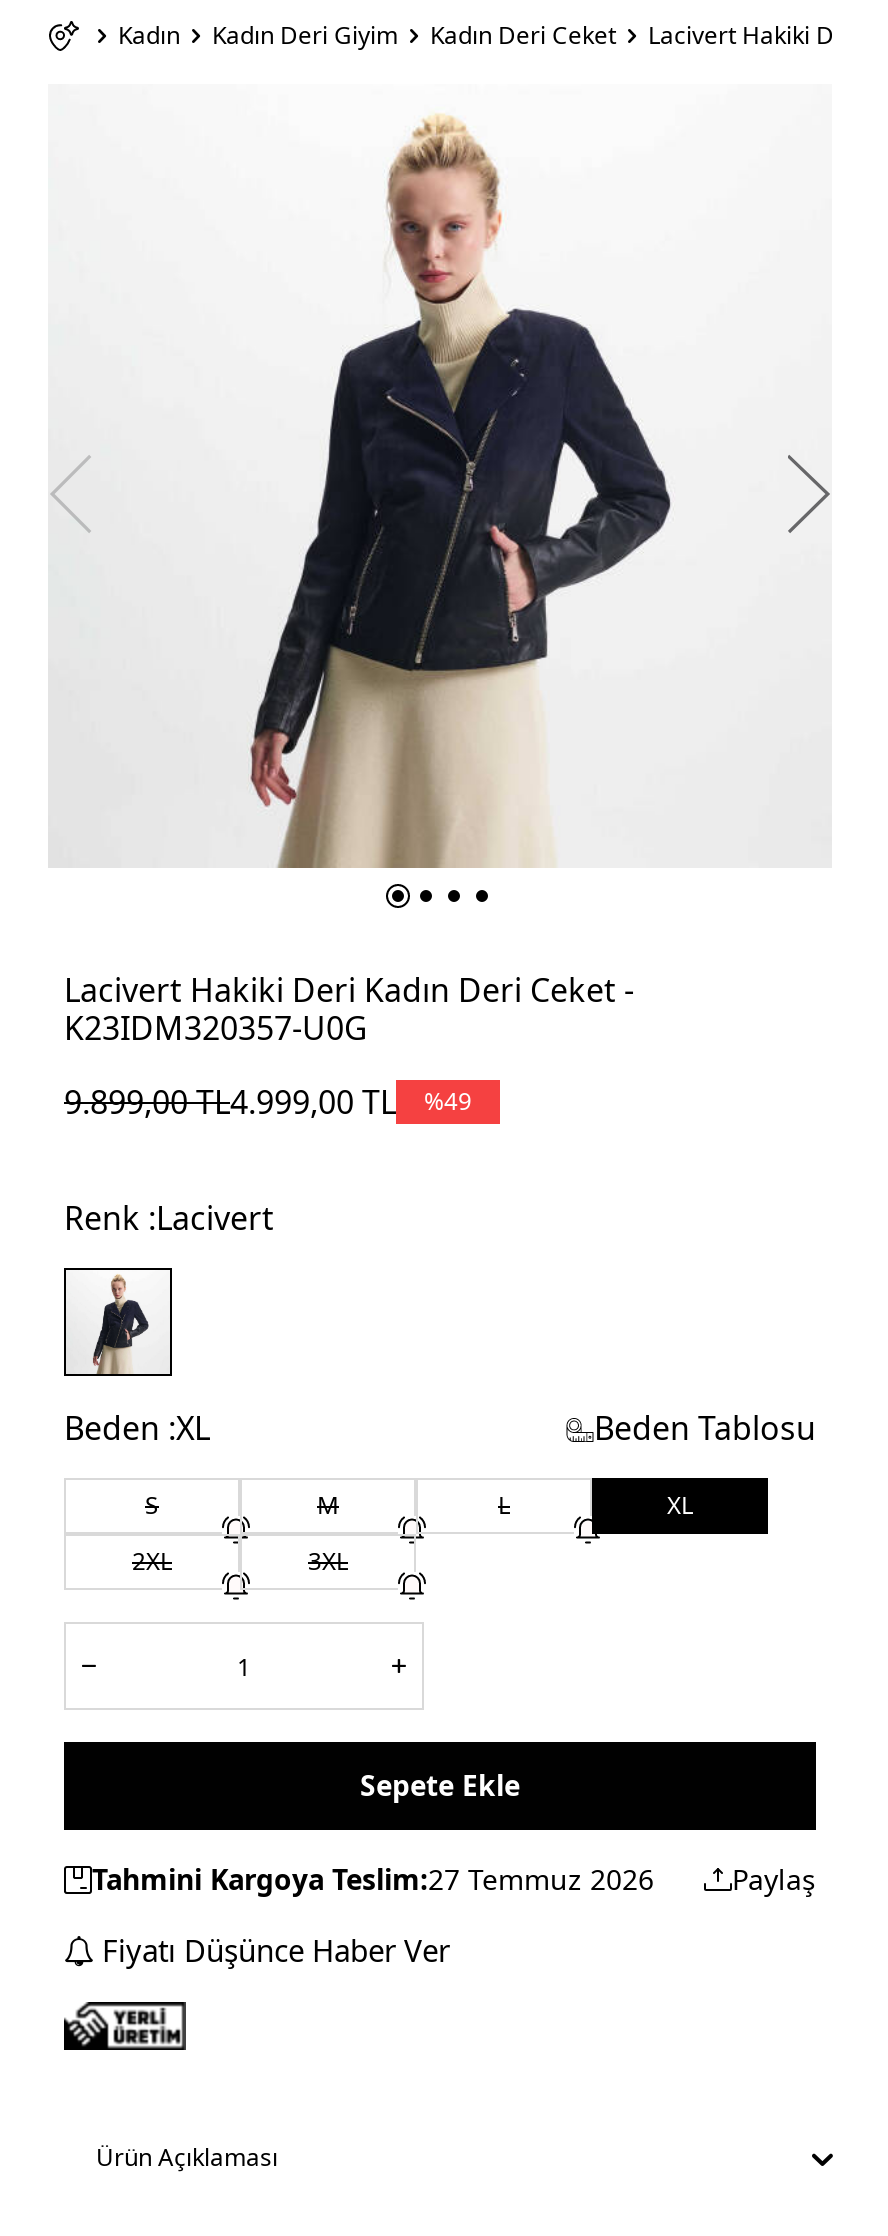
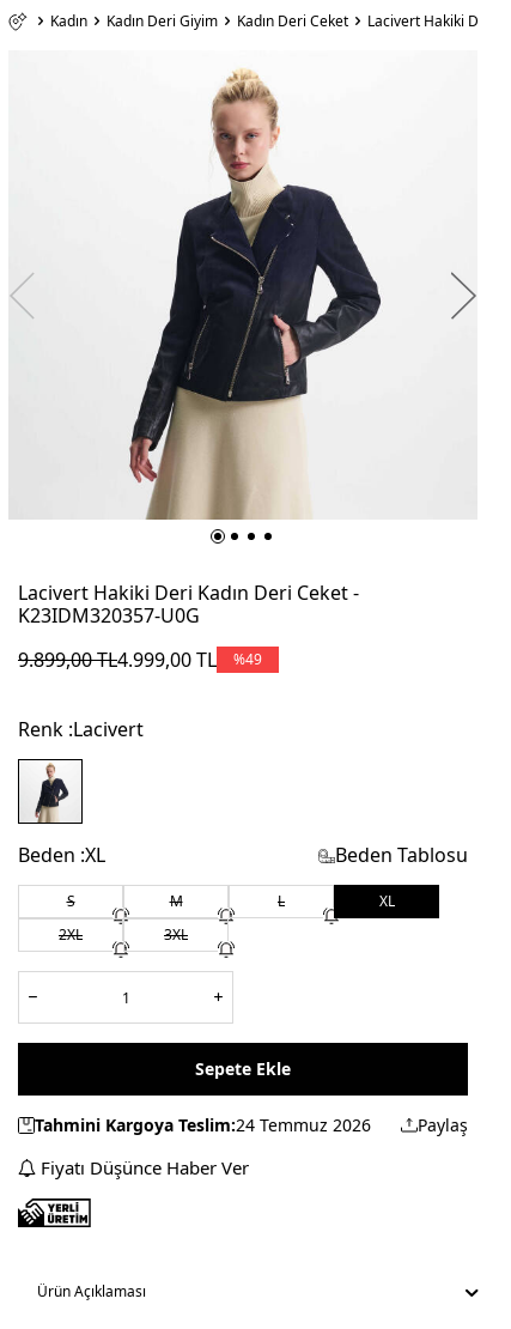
- Tahmini Kargoya Teslim:27 Temmuz 2026
+ Tahmini Kargoya Teslim:24 Temmuz 2026
